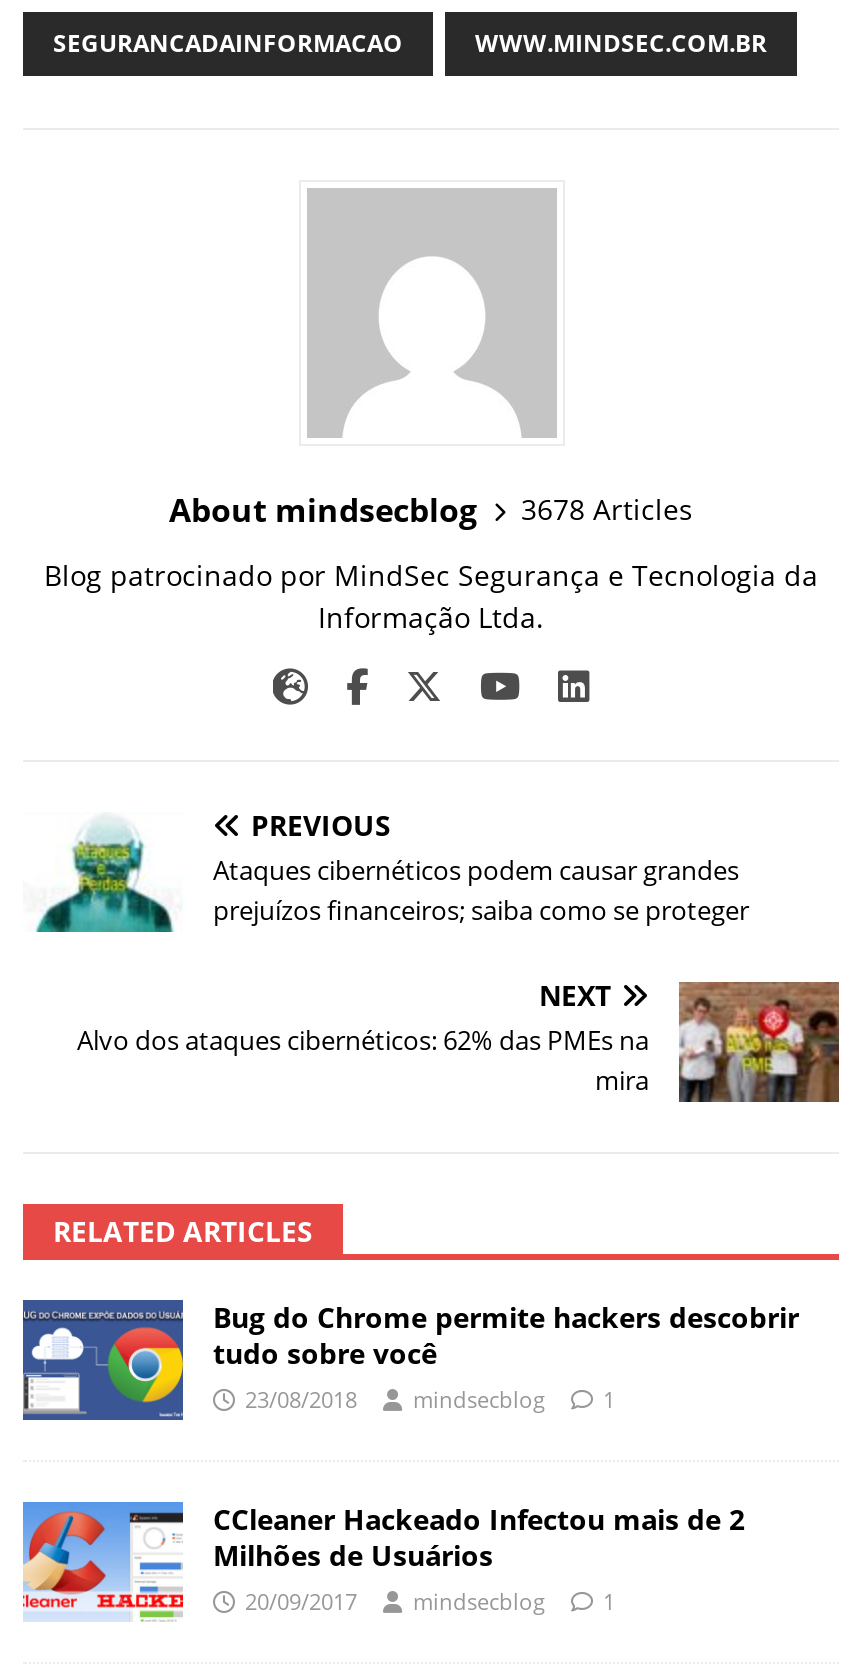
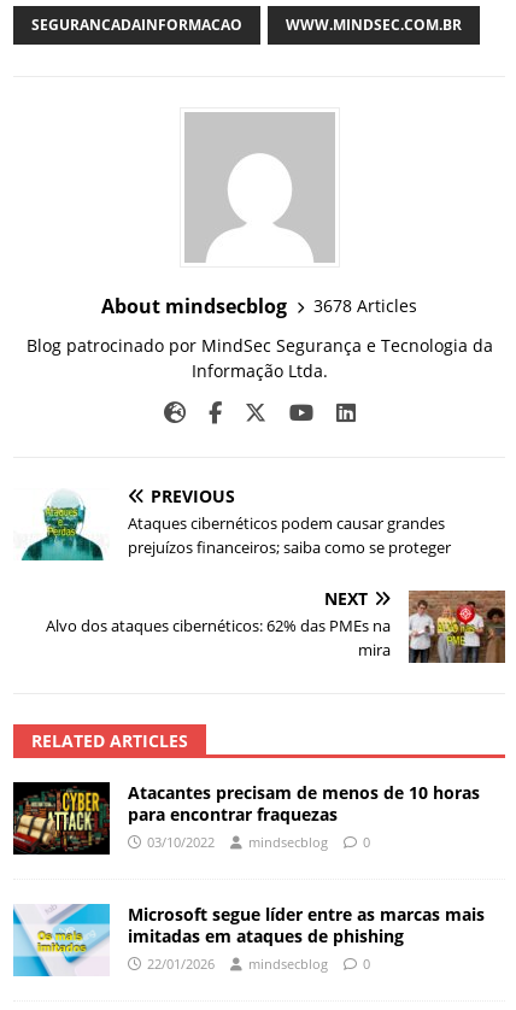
- [image]
- Bug do Chrome permite hackers descobrir
- tudo sobre você
- 23/08/2018
+ [image]
+ Atacantes precisam de menos de 10 horas
+ para encontrar fraquezas
+ 03/10/2022

- 1
+ 0

- [image]
- CCleaner Hackeado Infectou mais de 2
- Milhões de Usuários
- 20/09/2017
+ [image]
+ Microsoft segue líder entre as marcas mais
+ imitadas em ataques de phishing
+ 22/01/2026

- 1
+ 0
